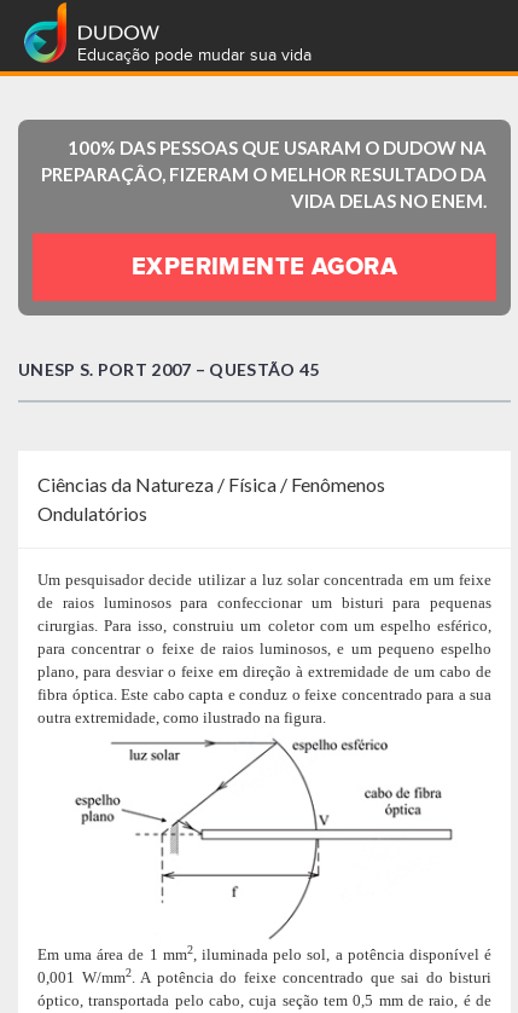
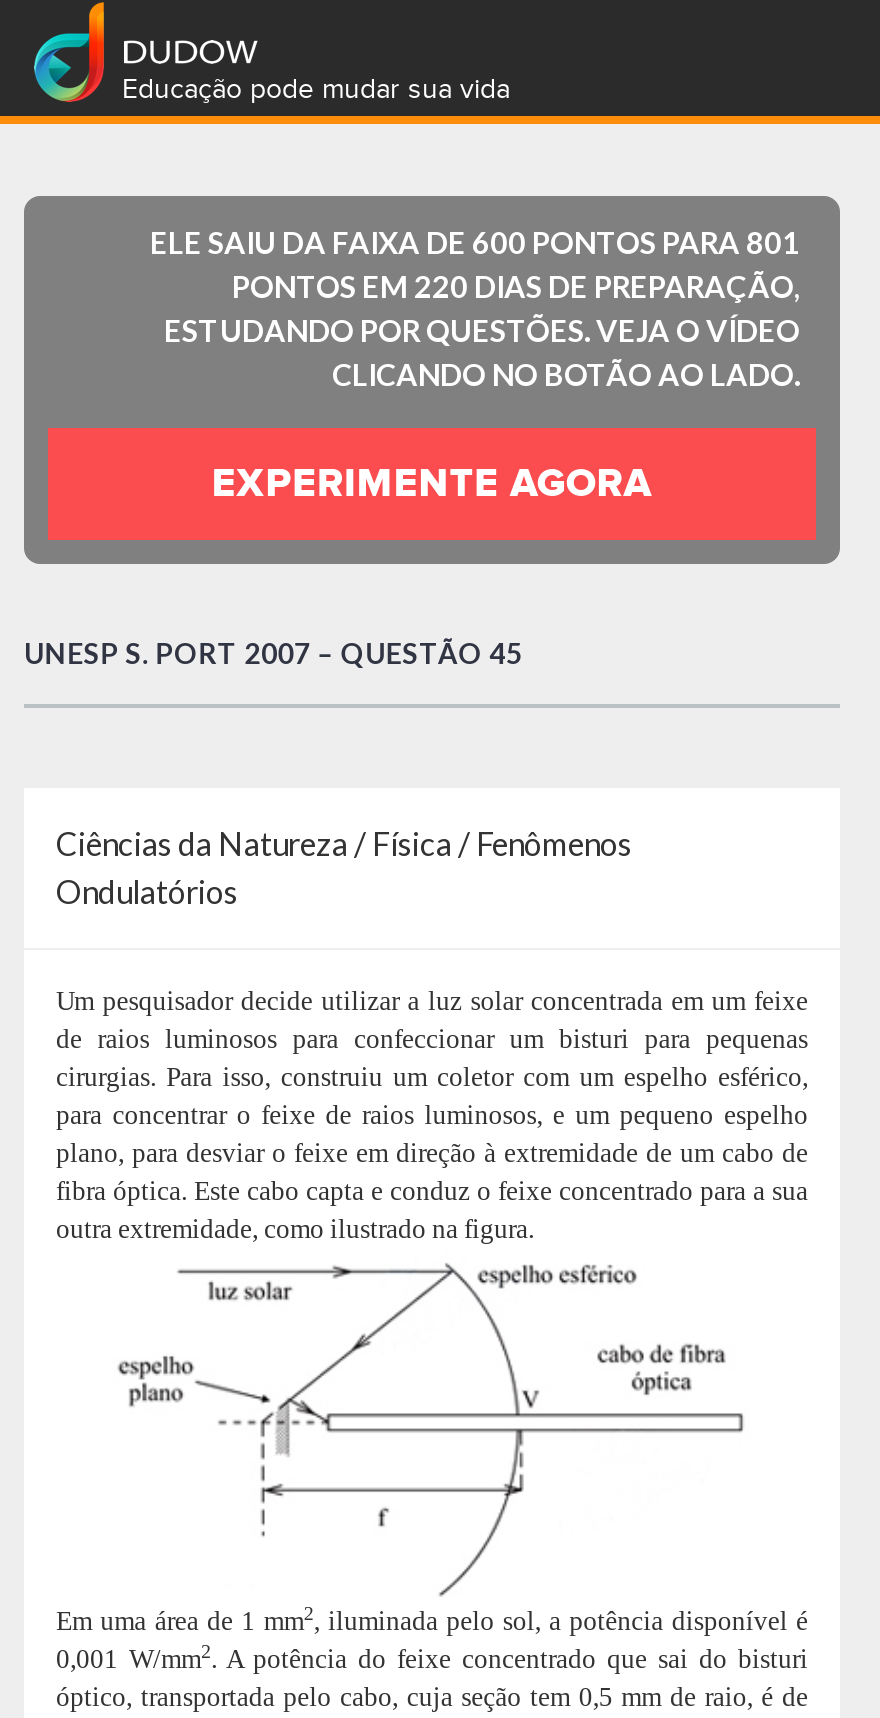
- 100% DAS PESSOAS QUE USARAM O DUDOW NA
- PREPARAÇÂO, FIZERAM O MELHOR RESULTADO DA
- VIDA DELAS NO ENEM.
+ ELE SAIU DA FAIXA DE 600 PONTOS PARA 801
+ PONTOS EM 220 DIAS DE PREPARAÇÃO,
+ ESTUDANDO POR QUESTÕES. VEJA O VÍDEO
+ CLICANDO NO BOTÃO AO LADO.
